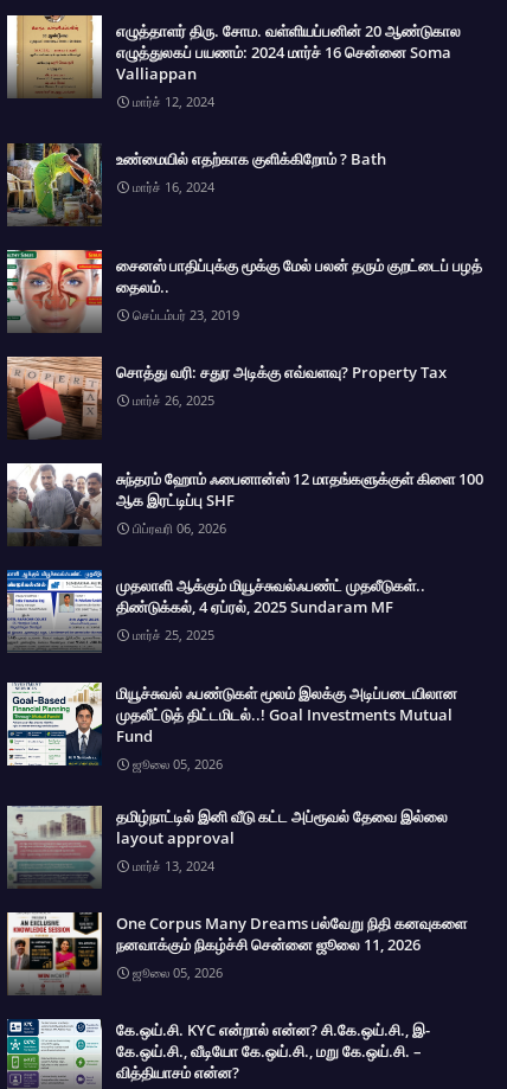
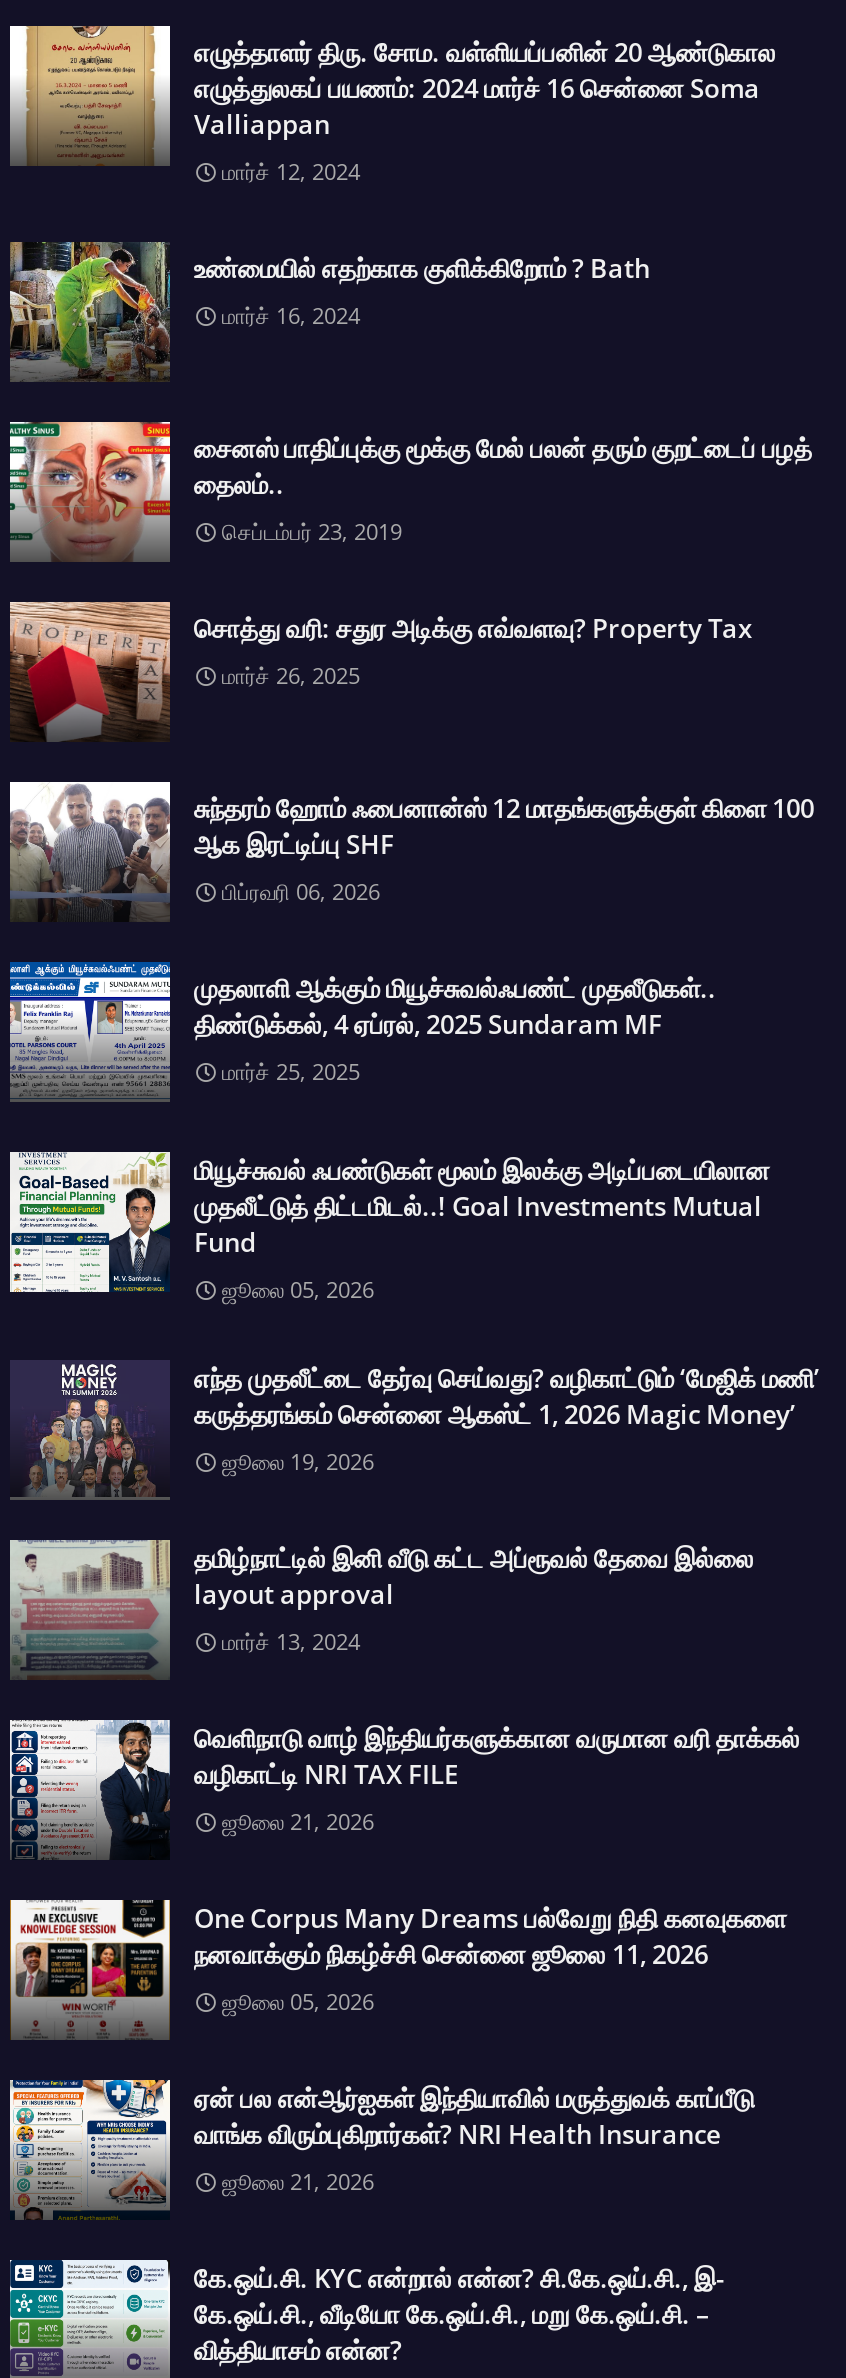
+ [image]
+ எந்த முதலீட்டை தேர்வு செய்வது? வழிகாட்டும் ‘மேஜிக் மணி’
+ கருத்தரங்கம் சென்னை ஆகஸ்ட் 1, 2026 Magic Money’
+ ஜூலை 19, 2026

+ [image]
+ வெளிநாடு வாழ் இந்தியர்களுக்கான வருமான வரி தாக்கல்
+ வழிகாட்டி NRI TAX FILE
+ ஜூலை 21, 2026

+ [image]
+ ஏன் பல என்ஆர்ஐகள் இந்தியாவில் மருத்துவக் காப்பீடு
+ வாங்க விரும்புகிறார்கள்? NRI Health Insurance
+ ஜூலை 21, 2026
